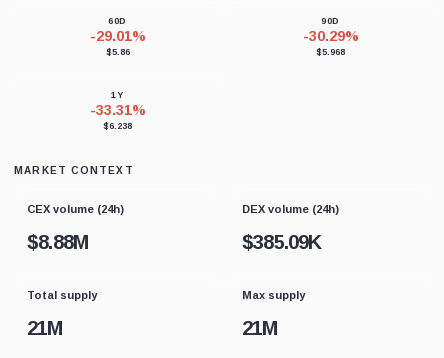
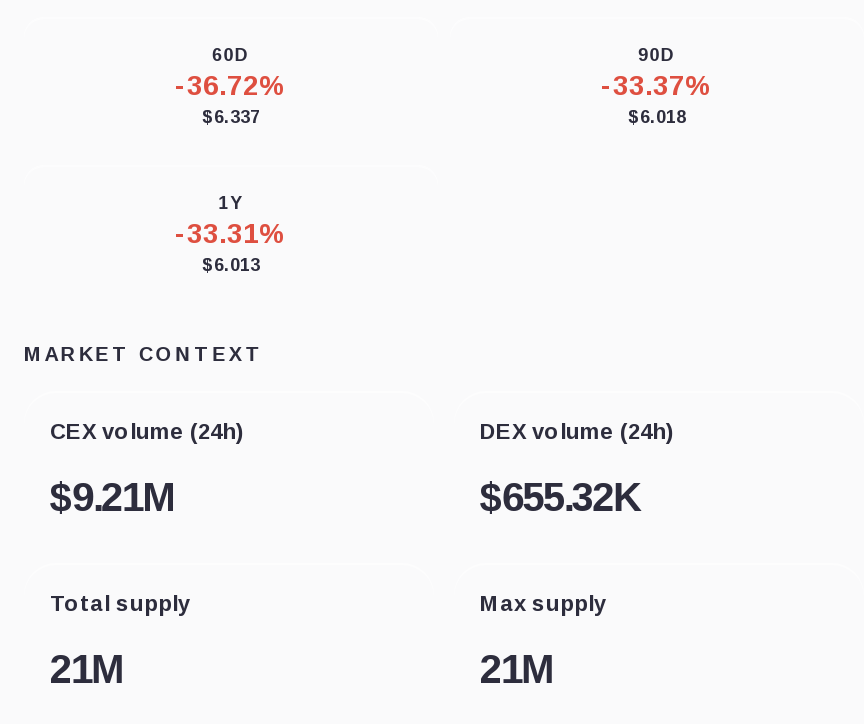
- -29.01%
+ -36.72%

- -30.29%
+ -33.37%

- $5.86
+ $6.337

- $5.968
+ $6.018

- $6.238
+ $6.013

- $8.88M
+ $9.21M

- $385.09K
+ $655.32K
